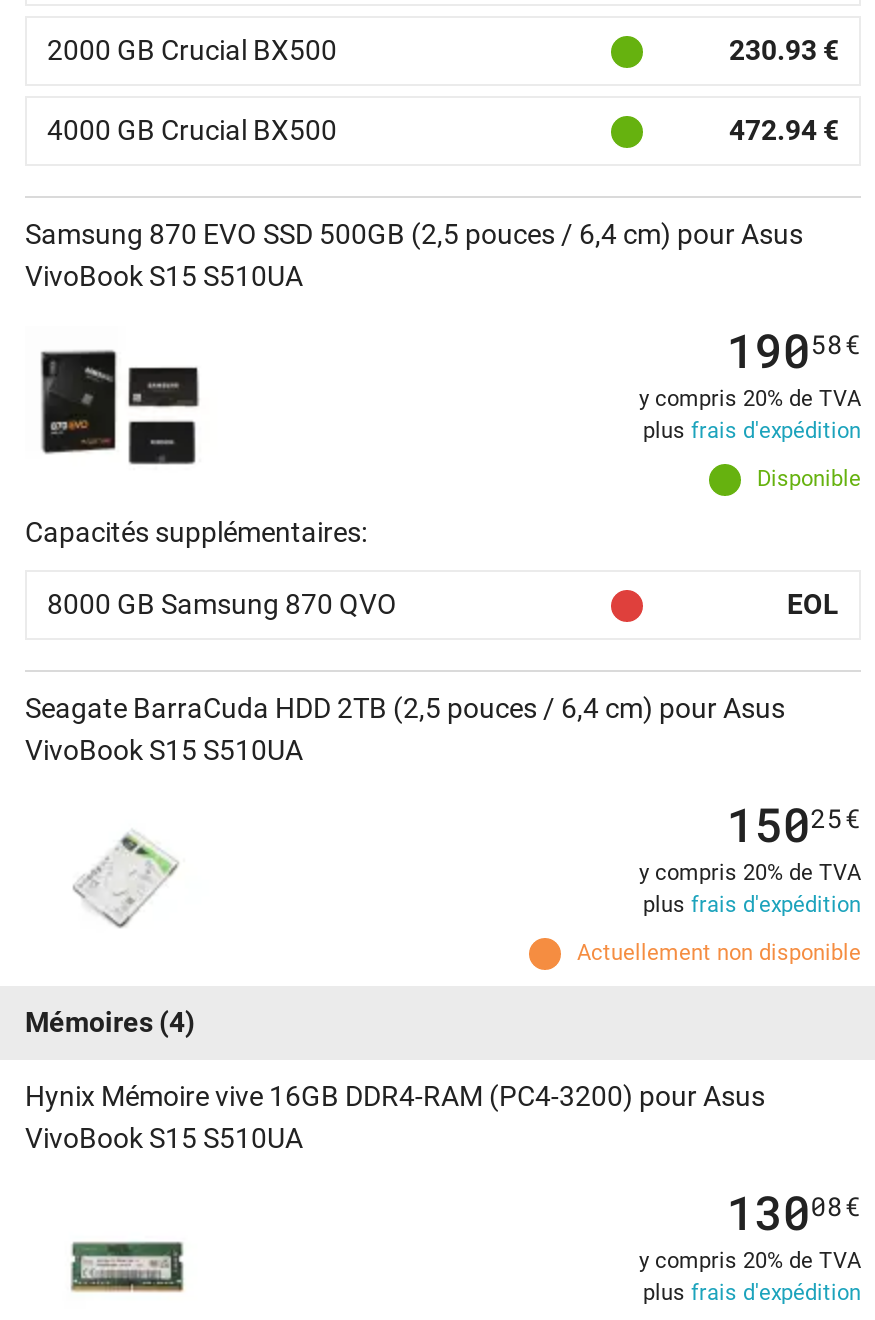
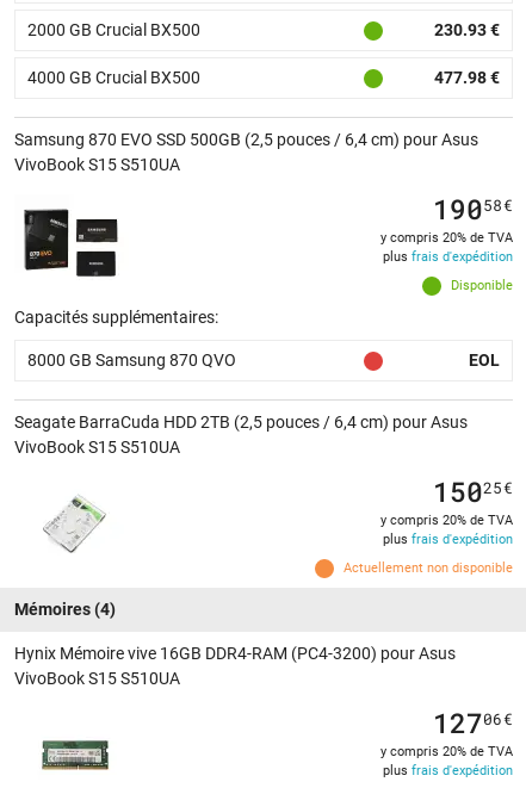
- 472.94 €
+ 477.98 €

- 13008 €
+ 12706 €
